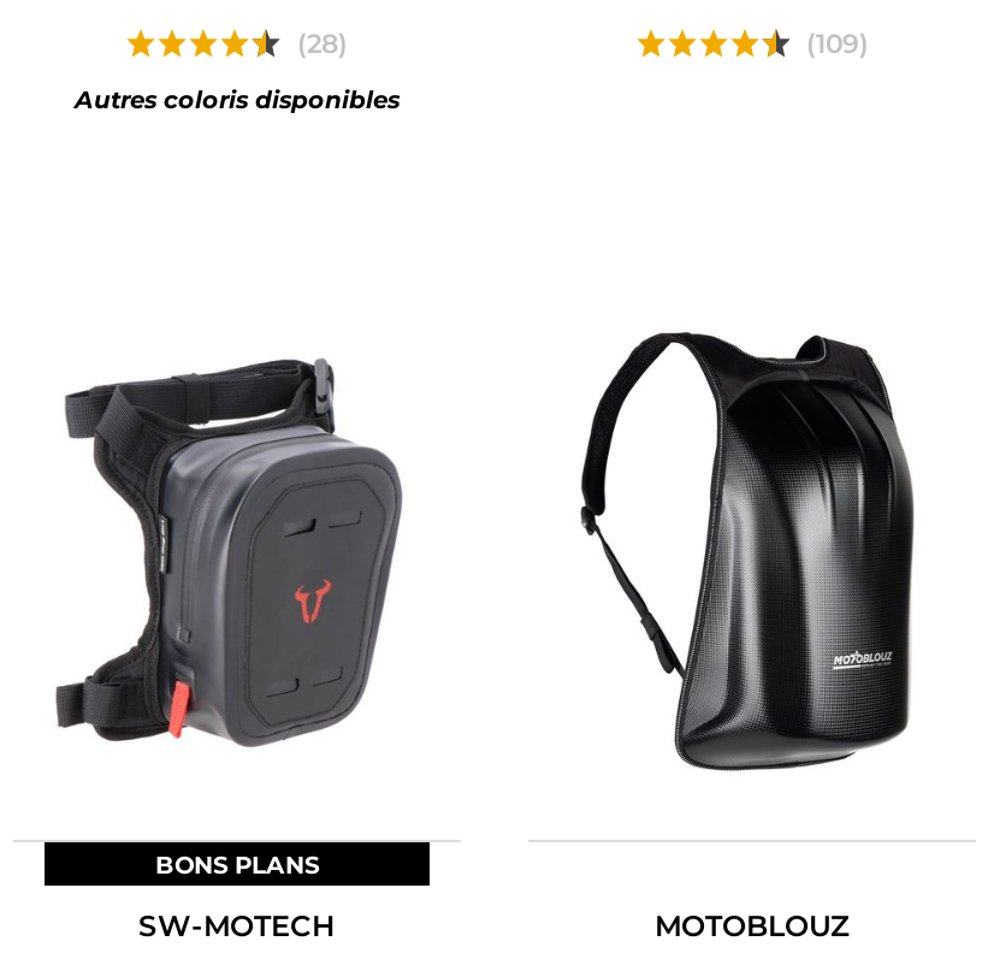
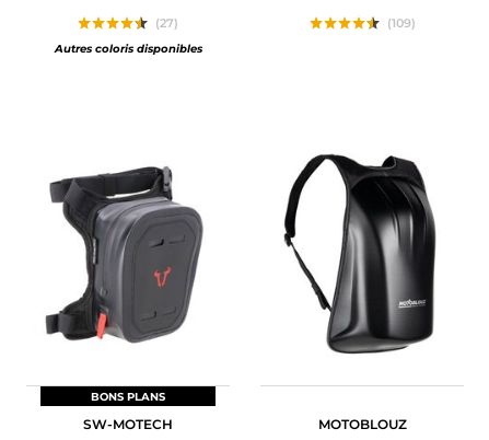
- (28)
+ (27)
